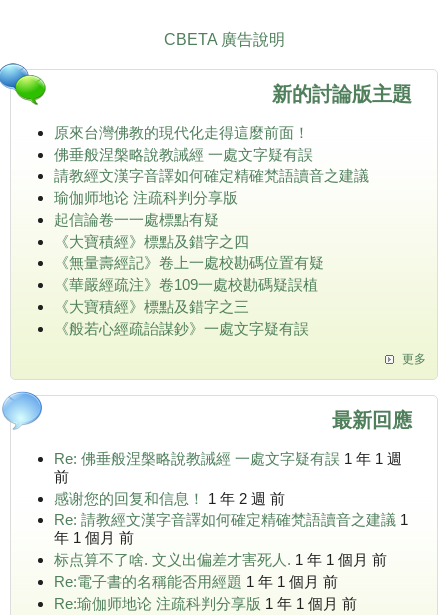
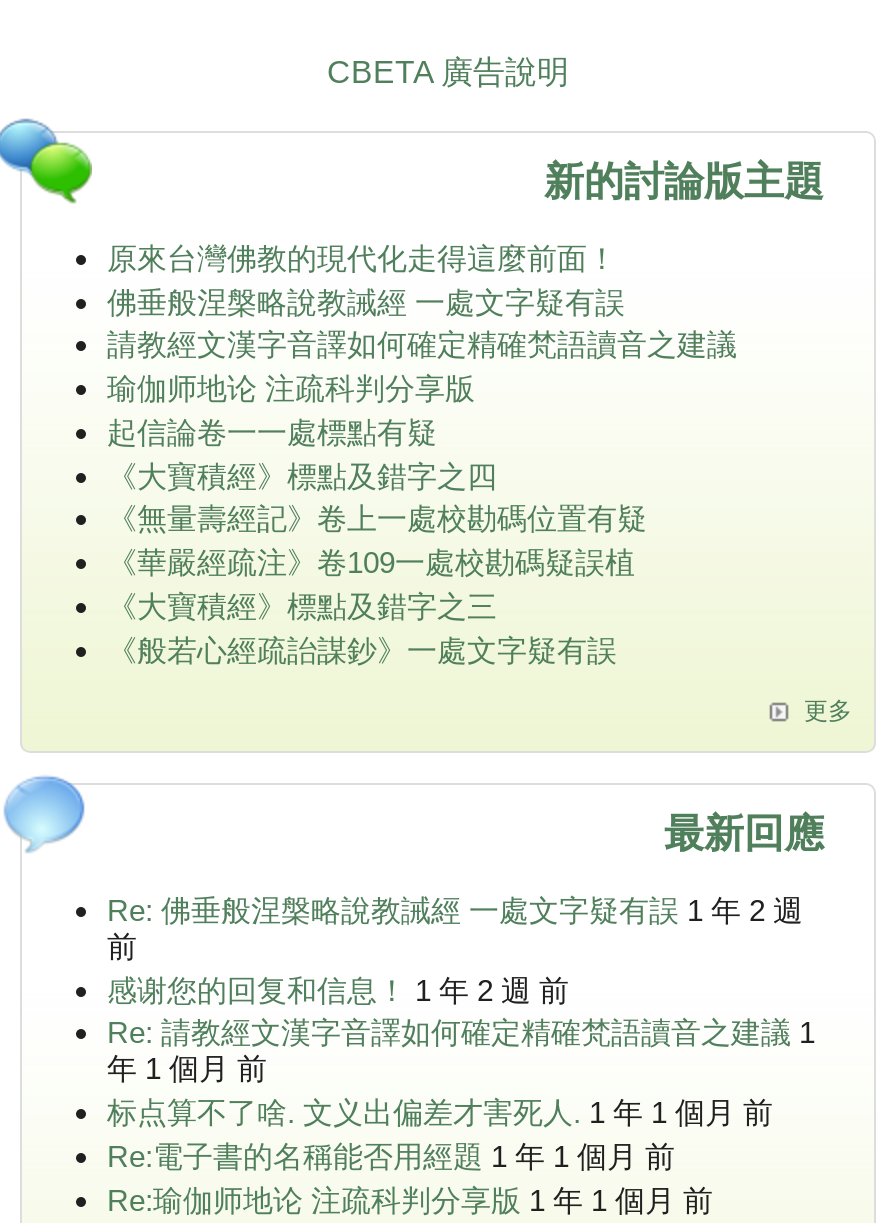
- Re: 佛垂般涅槃略說教誡經 一處文字疑有誤 1 年 1 週
+ Re: 佛垂般涅槃略說教誡經 一處文字疑有誤 1 年 2 週
